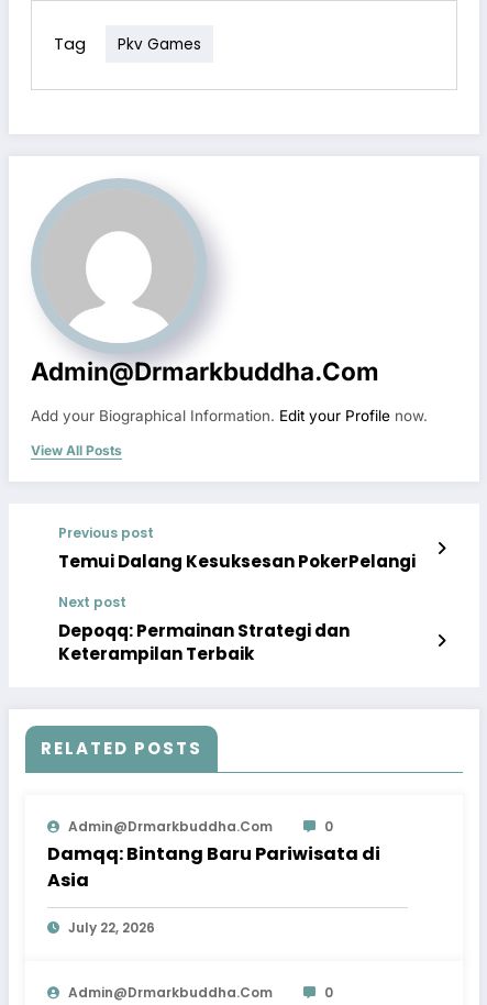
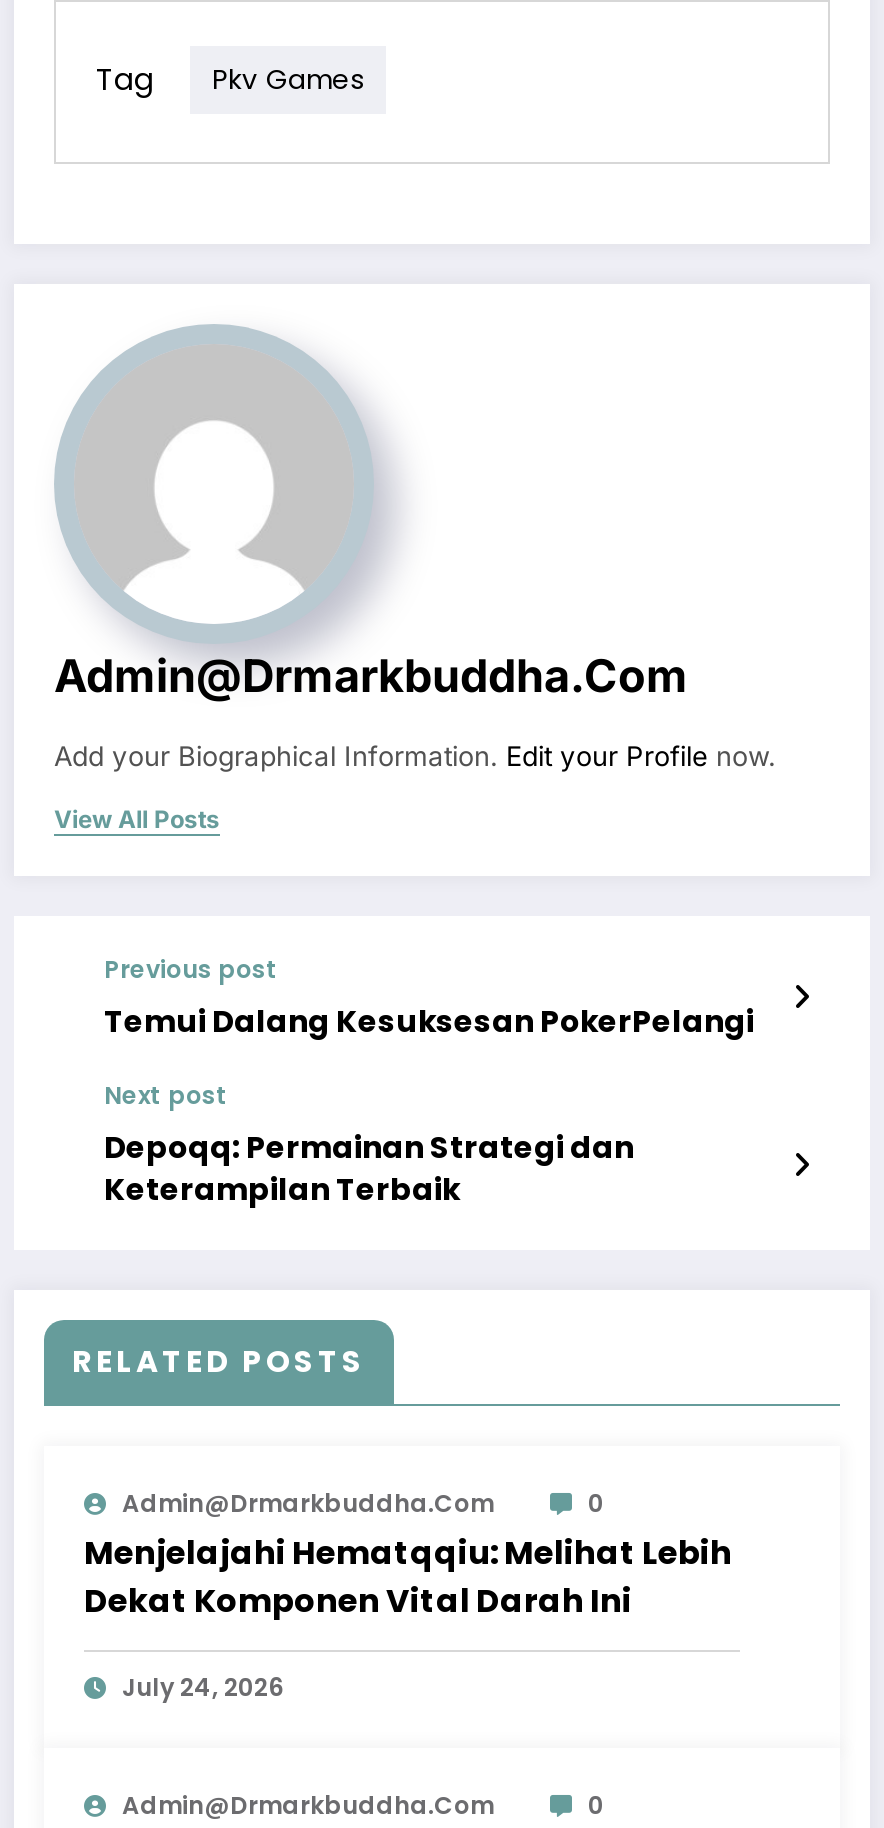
- Damqq: Bintang Baru Pariwisata di
- Asia
+ Menjelajahi Hematqqiu: Melihat Lebih
+ Dekat Komponen Vital Darah Ini

- July 22, 2026
+ July 24, 2026
